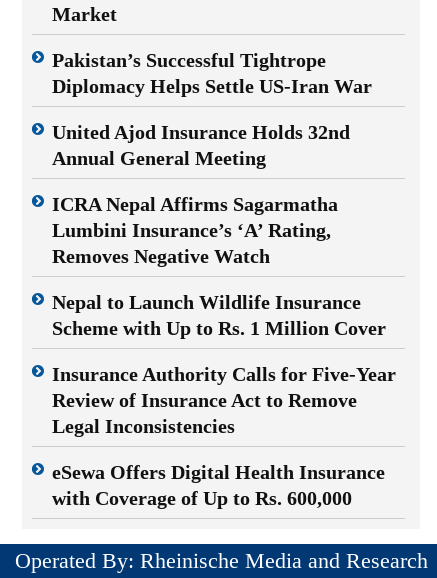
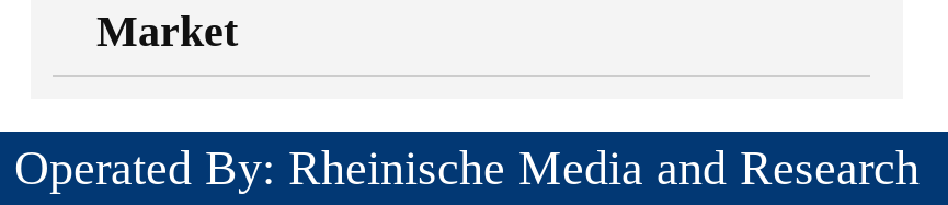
- Pakistan’s Successful Tightrope
- Diplomacy Helps Settle US-Iran War
- United Ajod Insurance Holds 32nd
- Annual General Meeting
- ICRA Nepal Affirms Sagarmatha
- Lumbini Insurance’s ‘A’ Rating,
- Removes Negative Watch
- Nepal to Launch Wildlife Insurance
- Scheme with Up to Rs. 1 Million Cover
- Insurance Authority Calls for Five-Year
- Review of Insurance Act to Remove
- Legal Inconsistencies
- eSewa Offers Digital Health Insurance
- with Coverage of Up to Rs. 600,000
